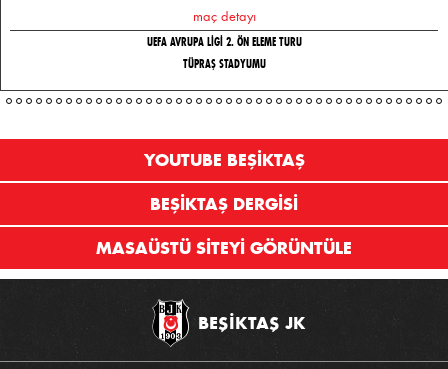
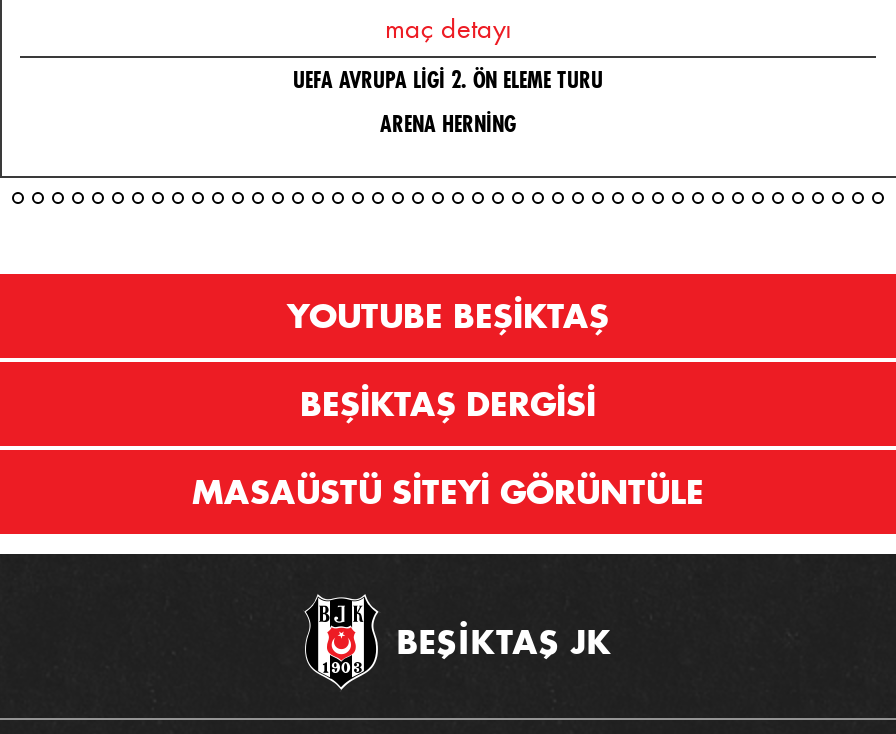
- TÜPRAŞ STADYUMU
+ ARENA HERNİNG
